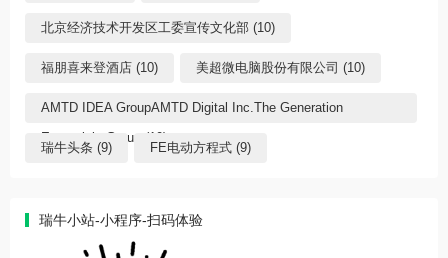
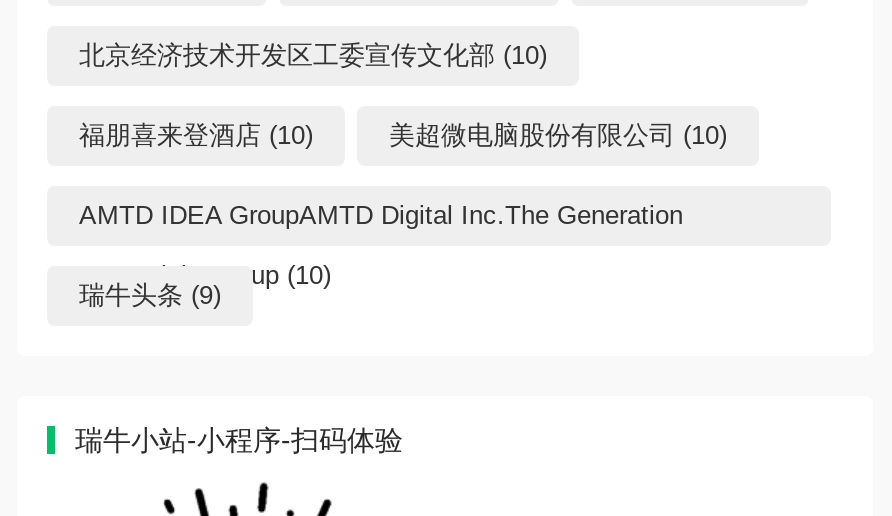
- FE电动方程式 (9)
